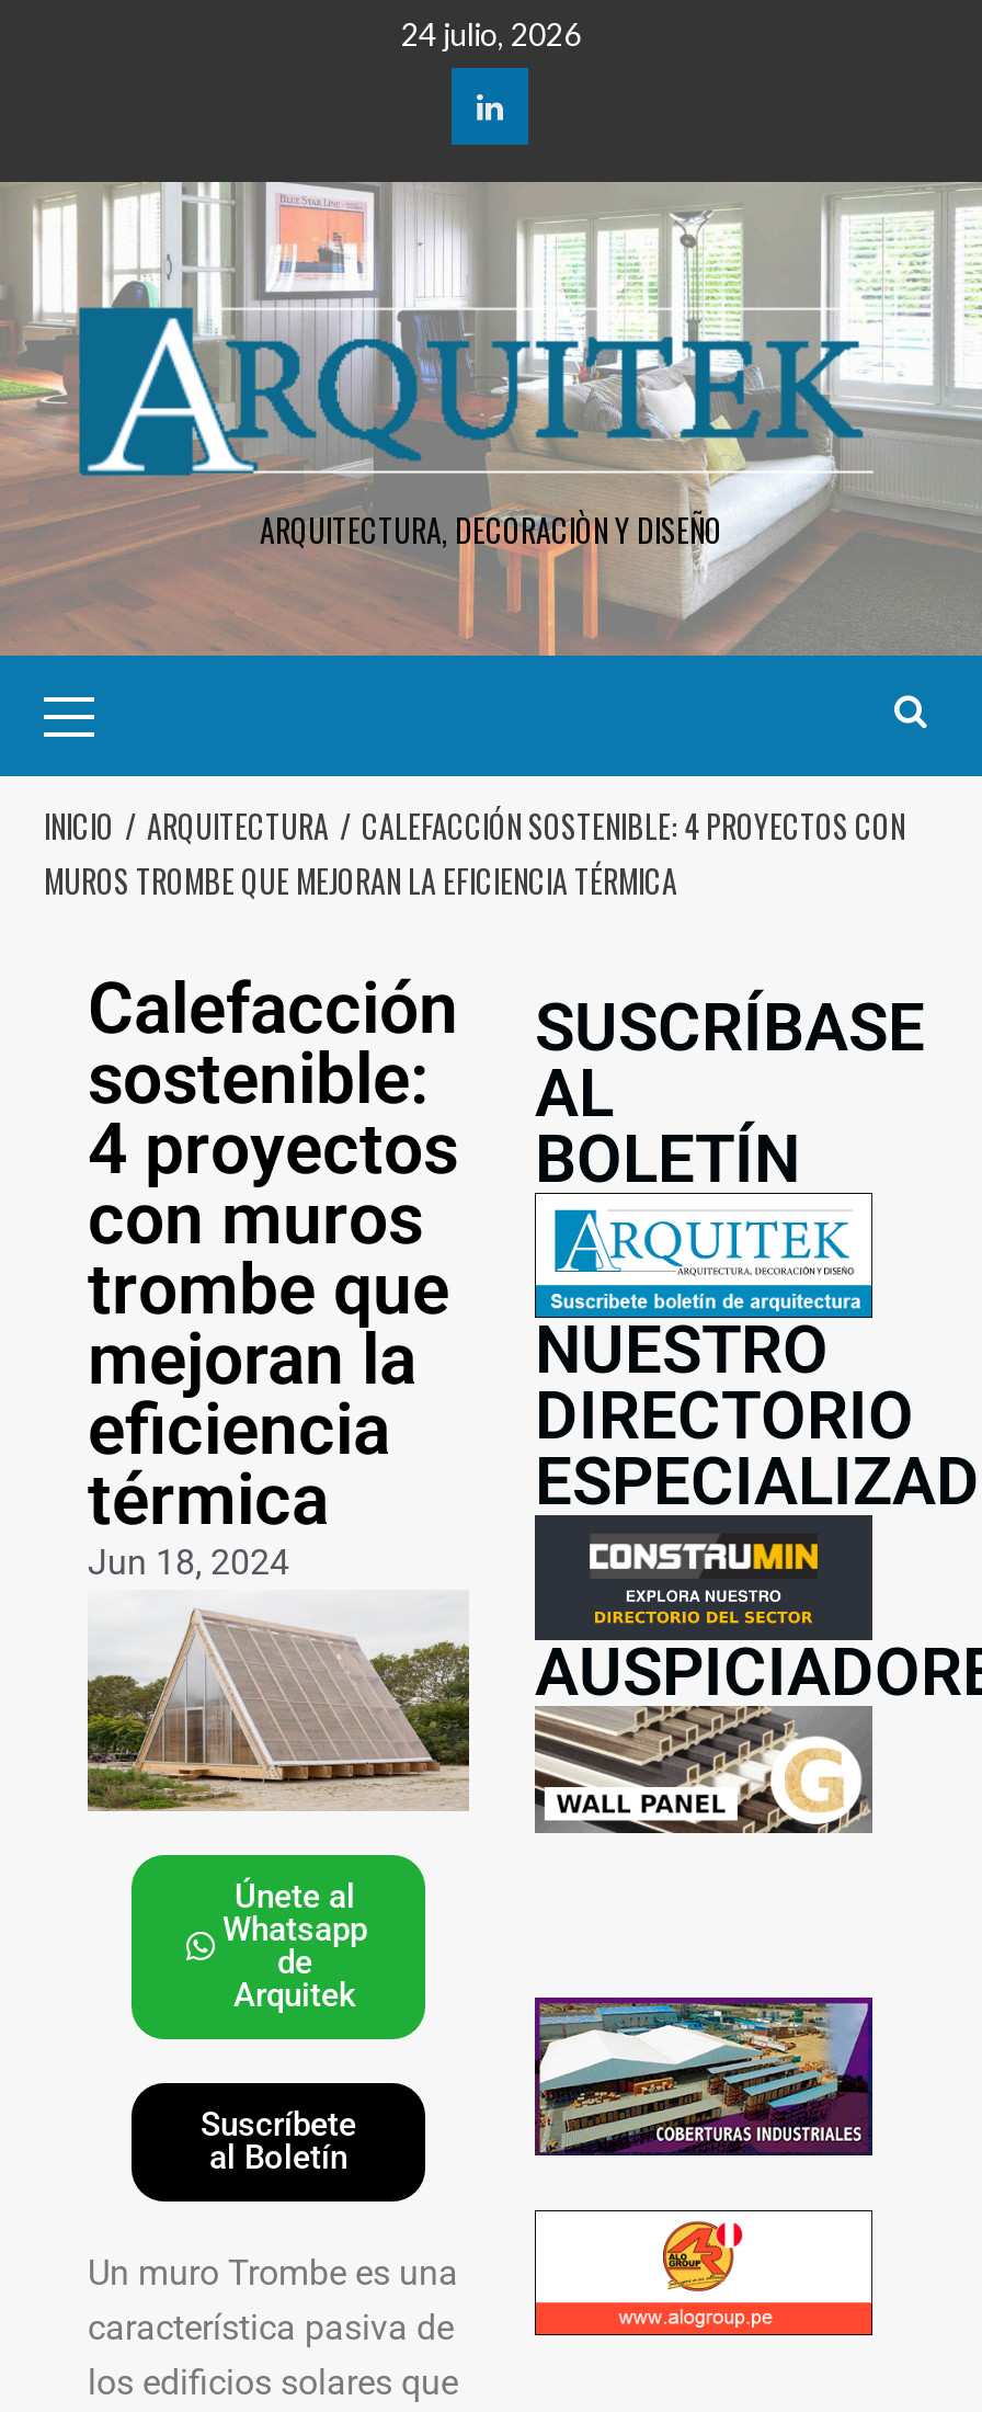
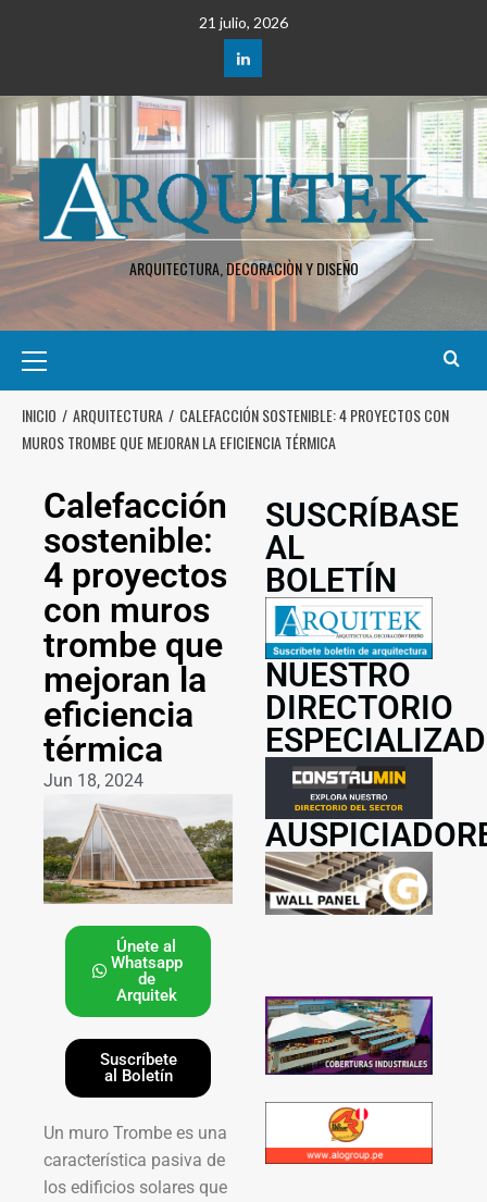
- 24 julio, 2026
+ 21 julio, 2026
